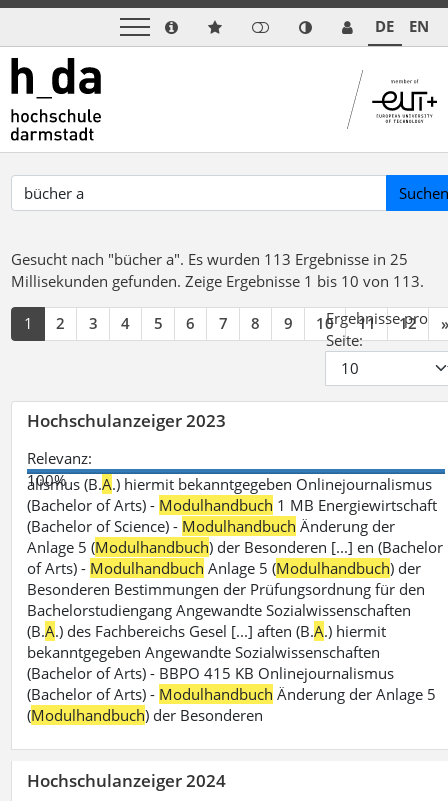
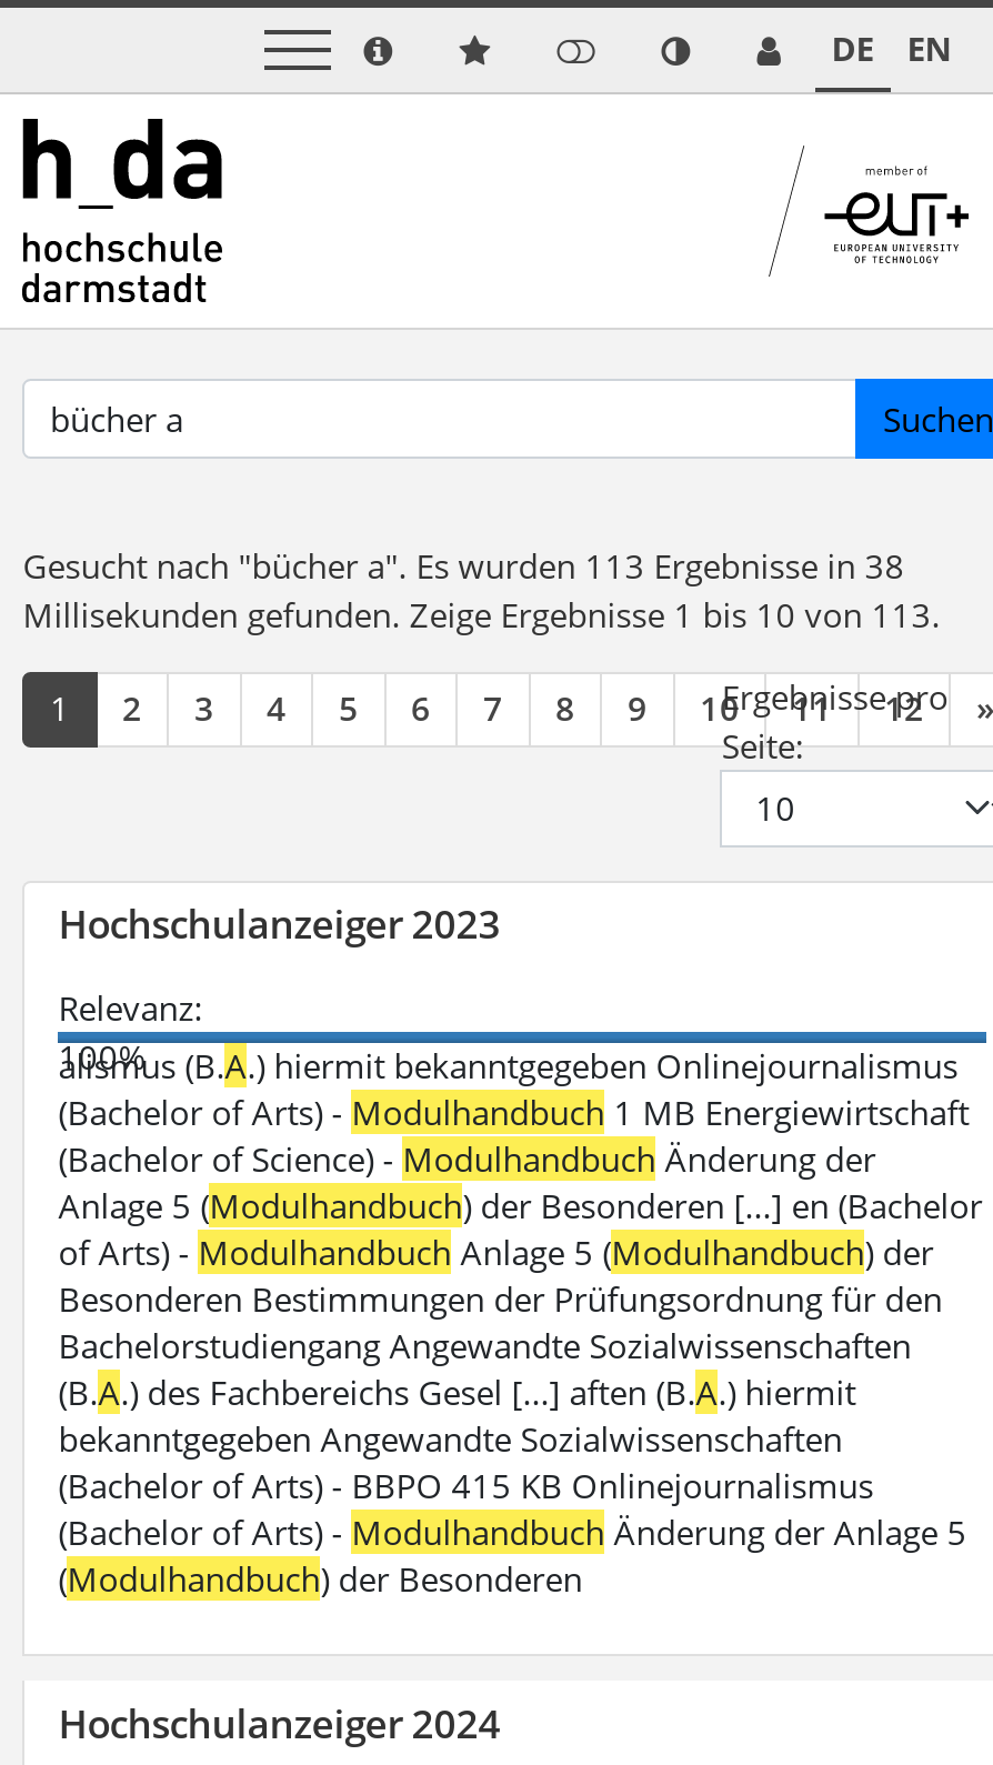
- Gesucht nach "bücher a". Es wurden 113 Ergebnisse in 25
+ Gesucht nach "bücher a". Es wurden 113 Ergebnisse in 38
